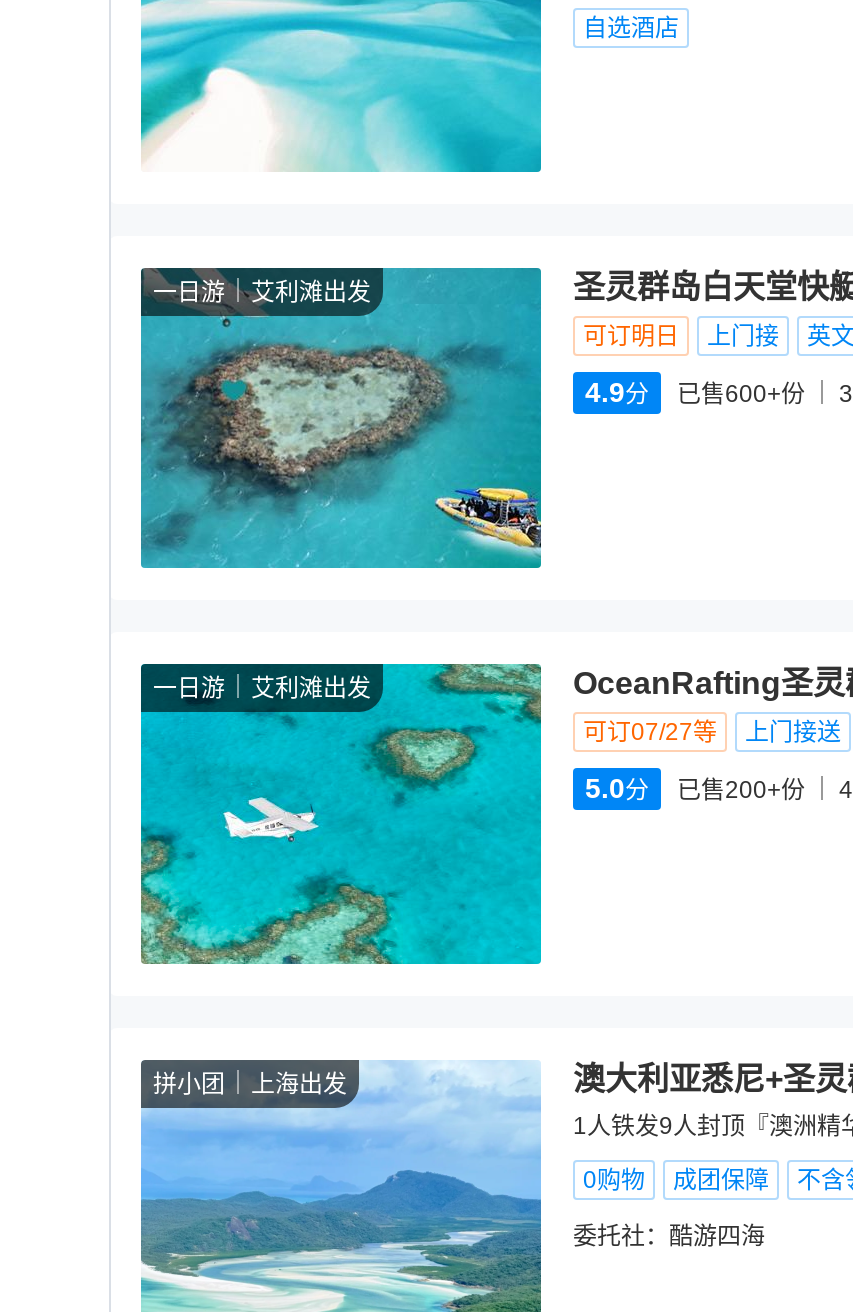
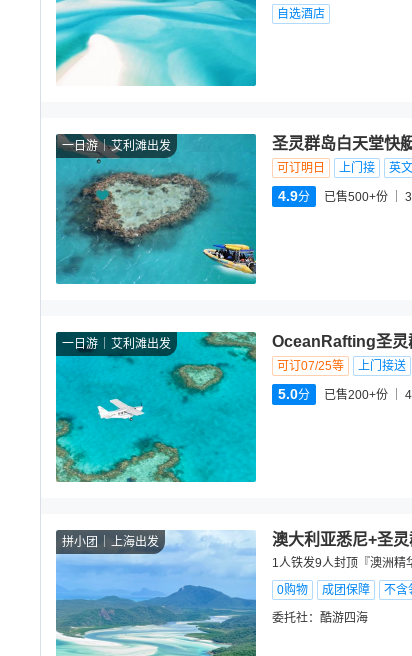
- 已售600+份
+ 已售500+份

- 可订07/27等 上门接送
+ 可订07/25等 上门接送
